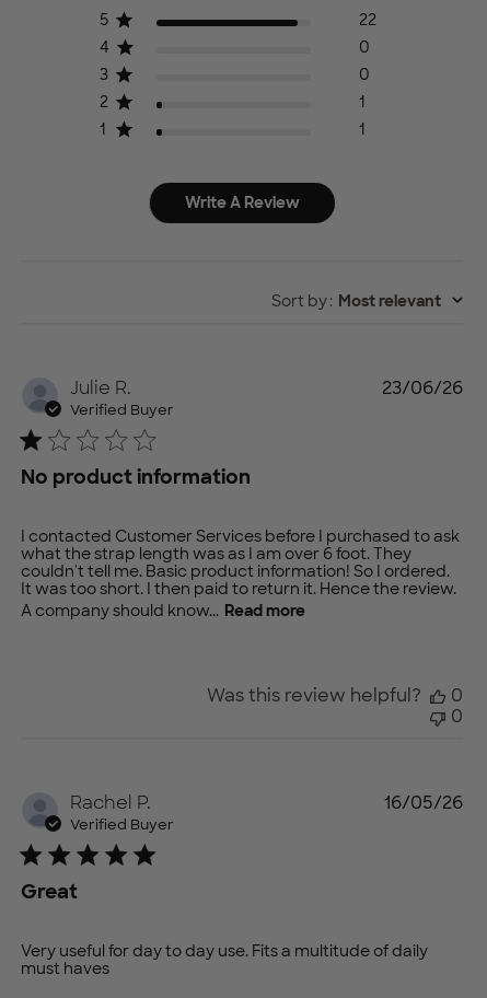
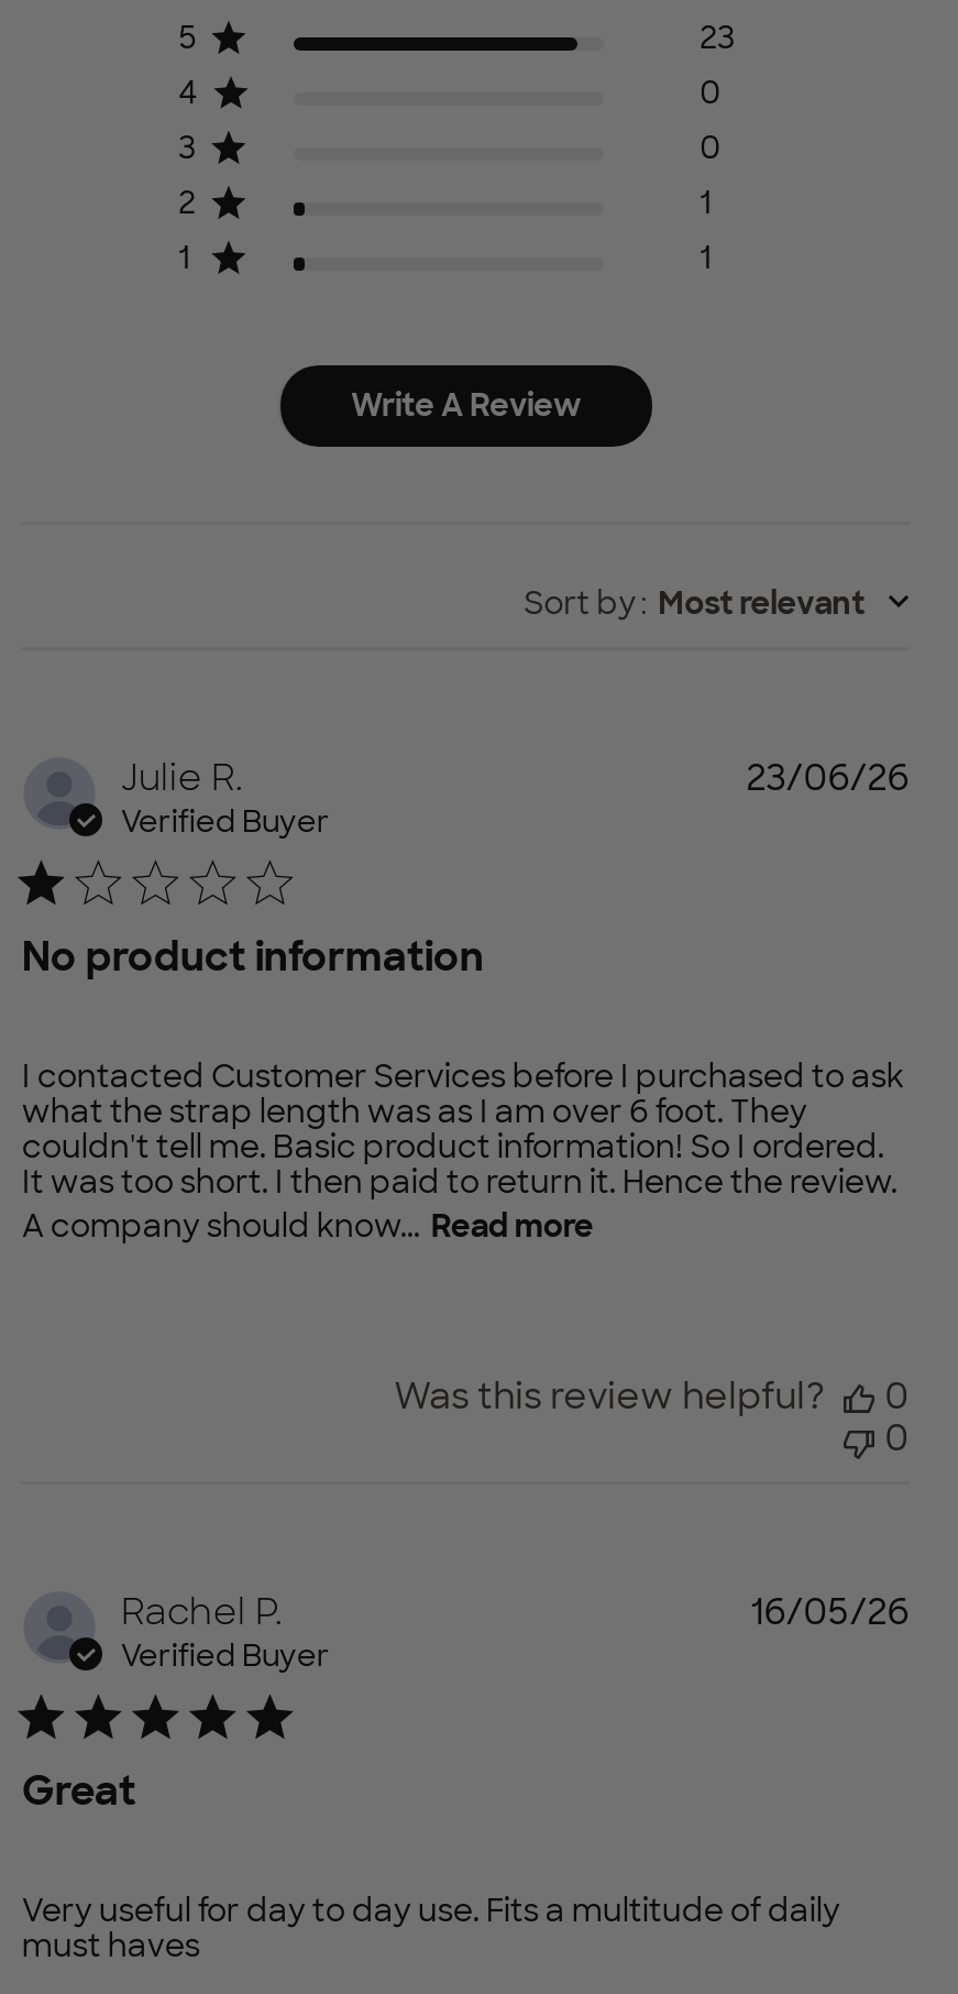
- 22
+ 23
